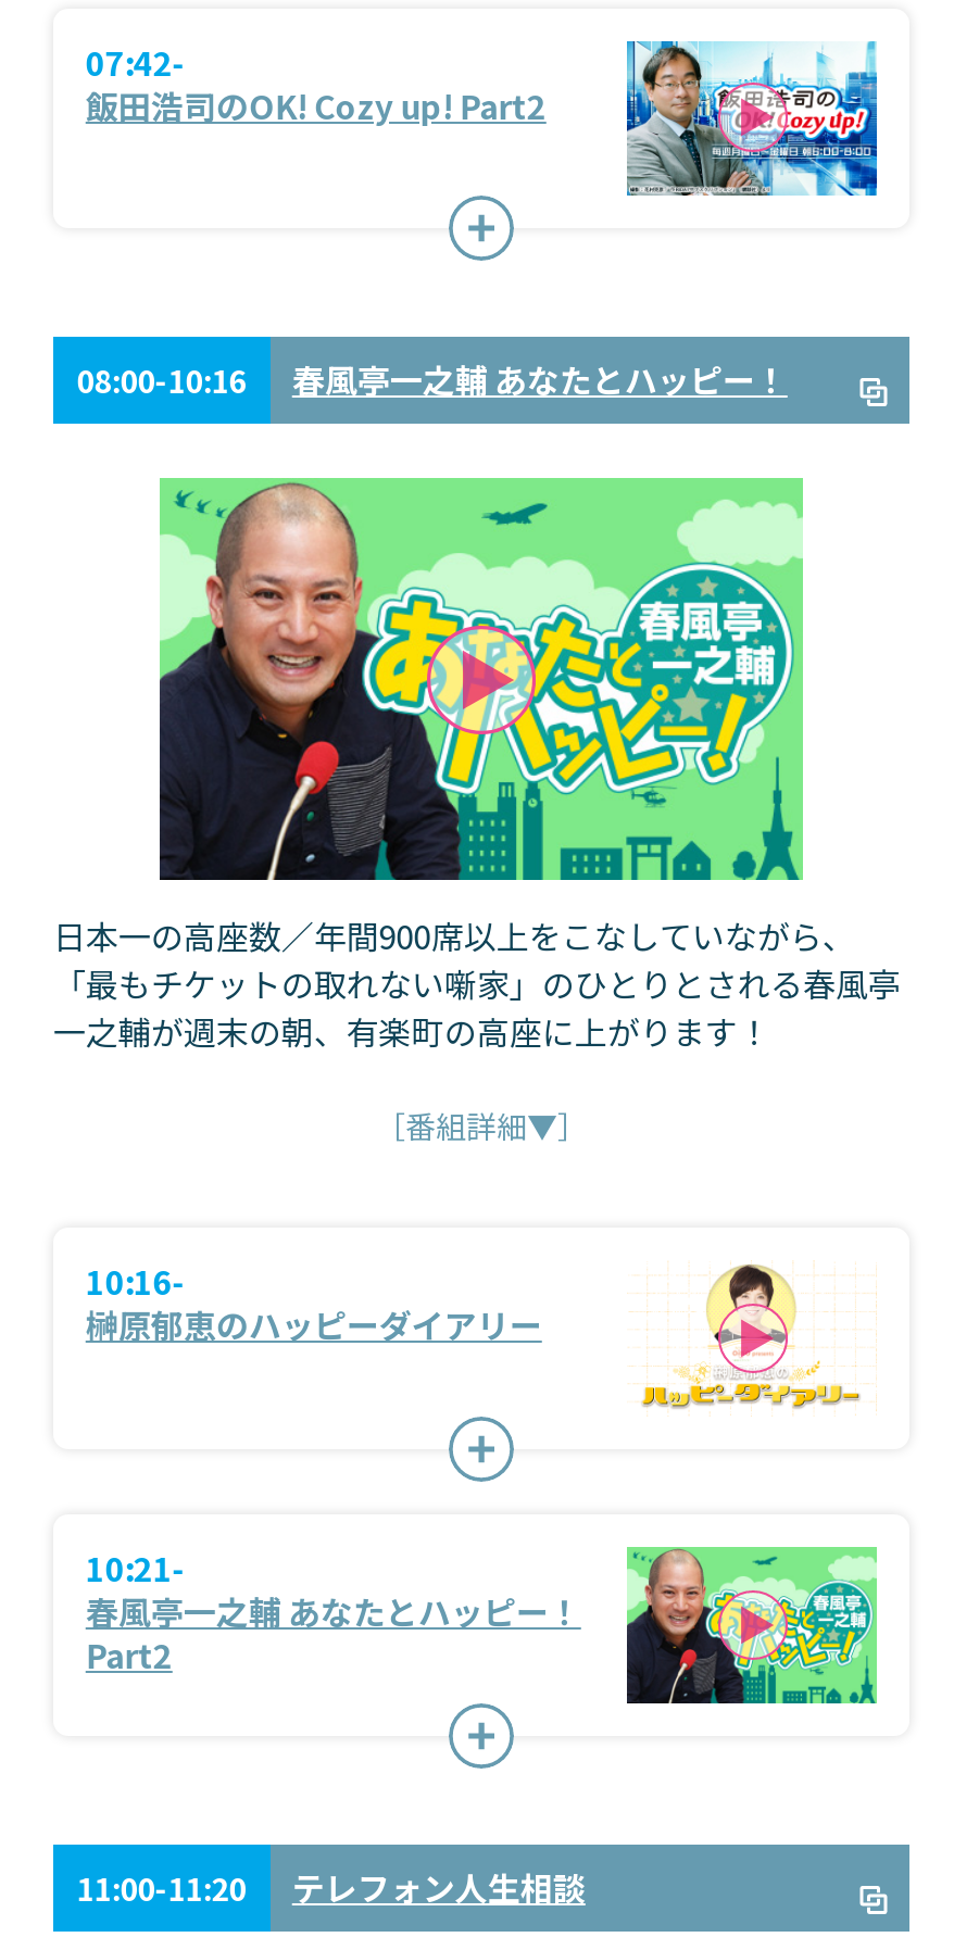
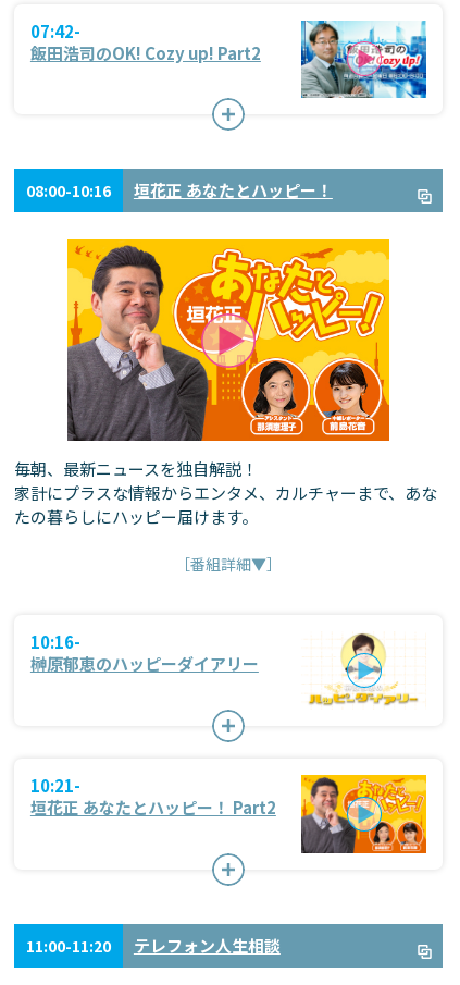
- 春風亭一之輔 あなたとハッピー！
+ 垣花正 あなたとハッピー！

- [image]
- 日本一の高座数／年間900席以上をこなしていながら、
- 「最もチケットの取れない噺家」のひとりとされる春風亭
- 一之輔が週末の朝、有楽町の高座に上がります！
+ [image]
+ 毎朝、最新ニュースを独自解説！
+ 家計にプラスな情報からエンタメ、カルチャーまで、あな
+ たの暮らしにハッピー届けます。

- [image]
+ [image]

- [image]
- 春風亭一之輔 あなたとハッピー！
- Part2
+ [image]
+ 垣花正 あなたとハッピー！ Part2
